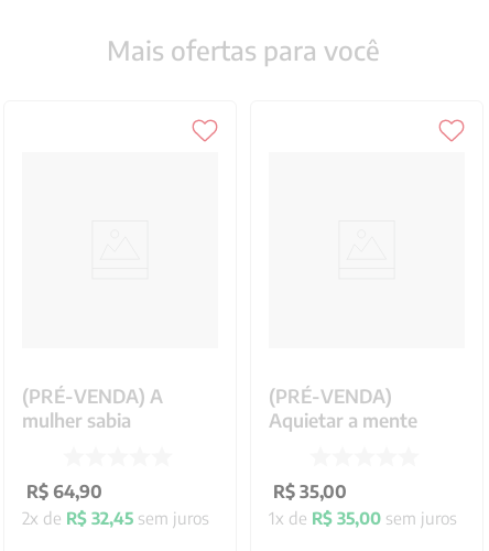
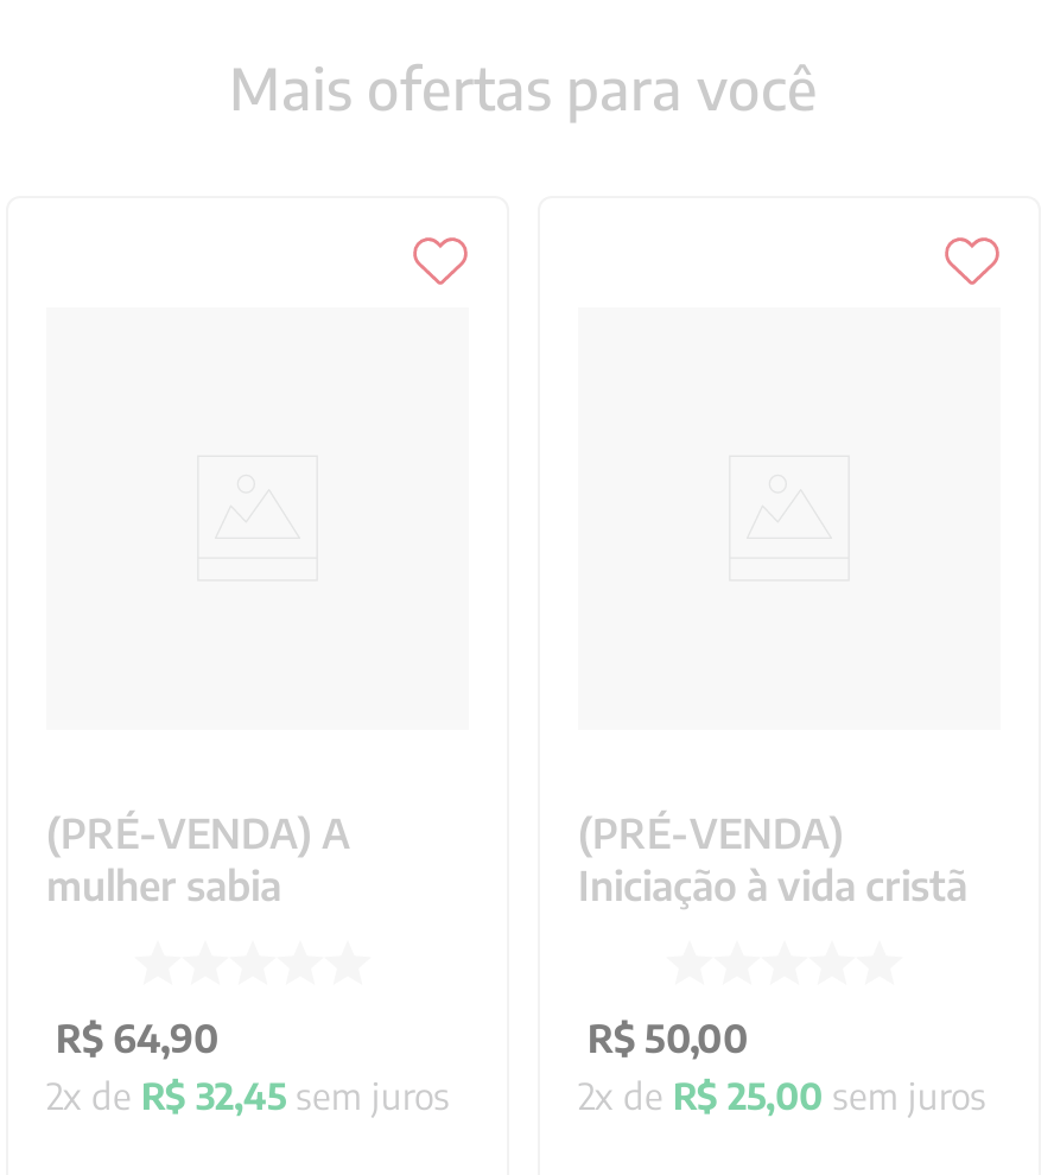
- Aquietar a mente
+ Iniciação à vida cristã

- R$ 35,00
- 1x de R$ 35,00 sem juros
+ R$ 50,00
+ 2x de R$ 25,00 sem juros
